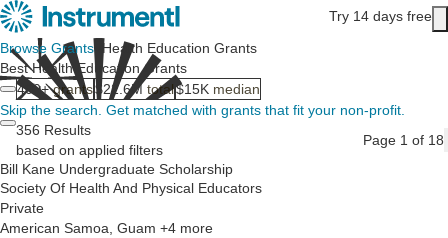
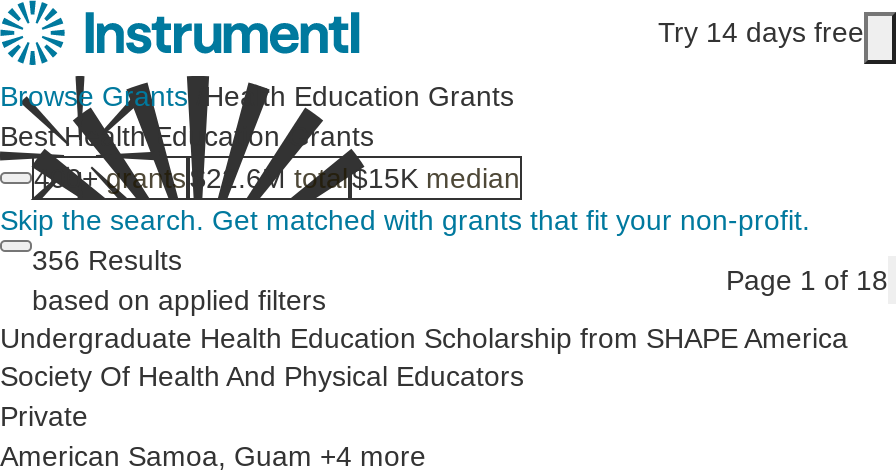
- Bill Kane Undergraduate Scholarship
+ Undergraduate Health Education Scholarship from SHAPE America
